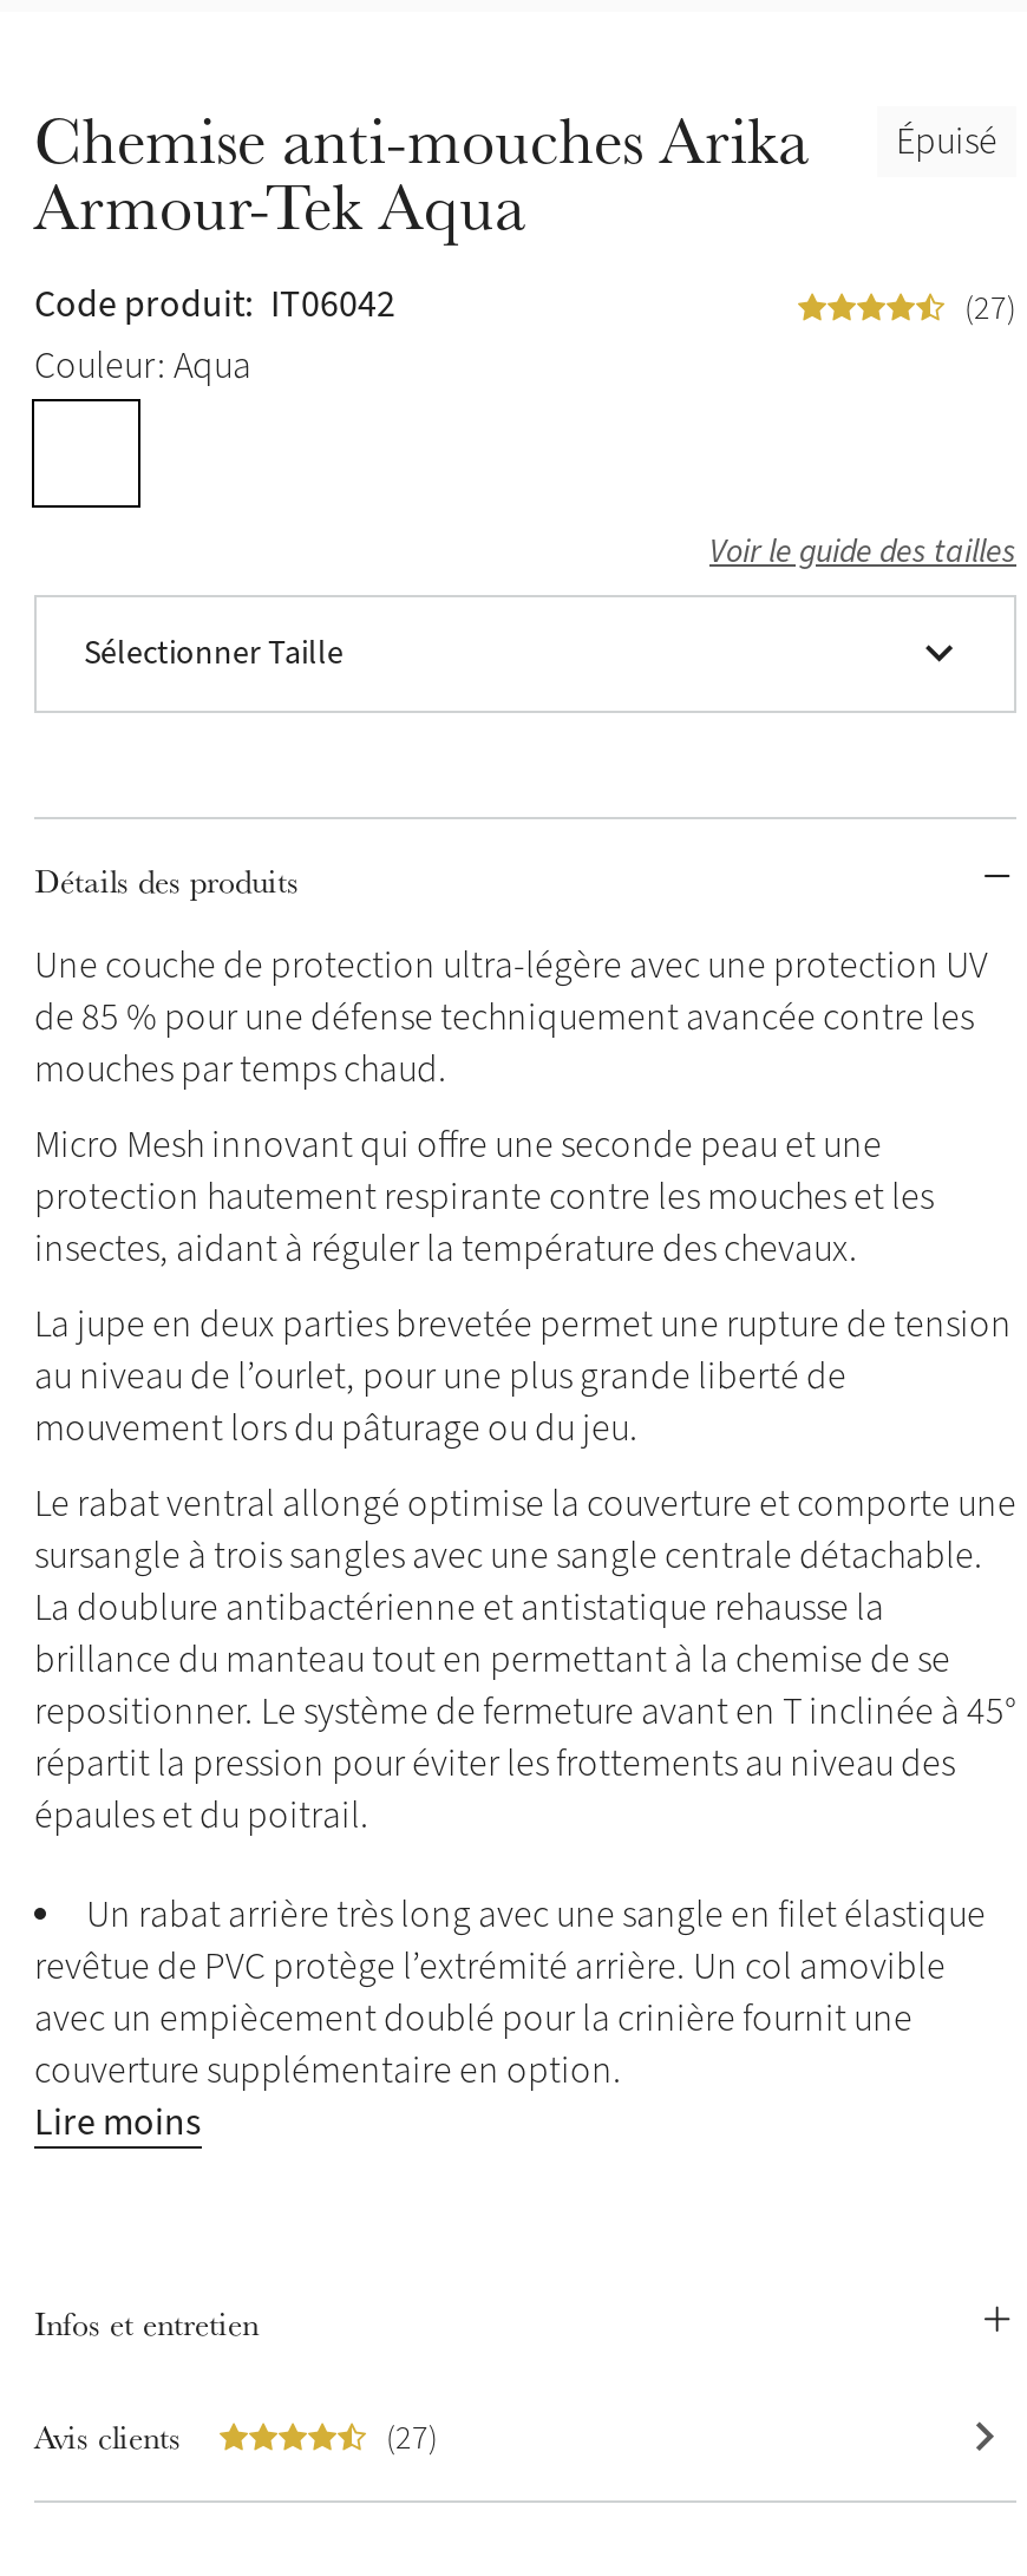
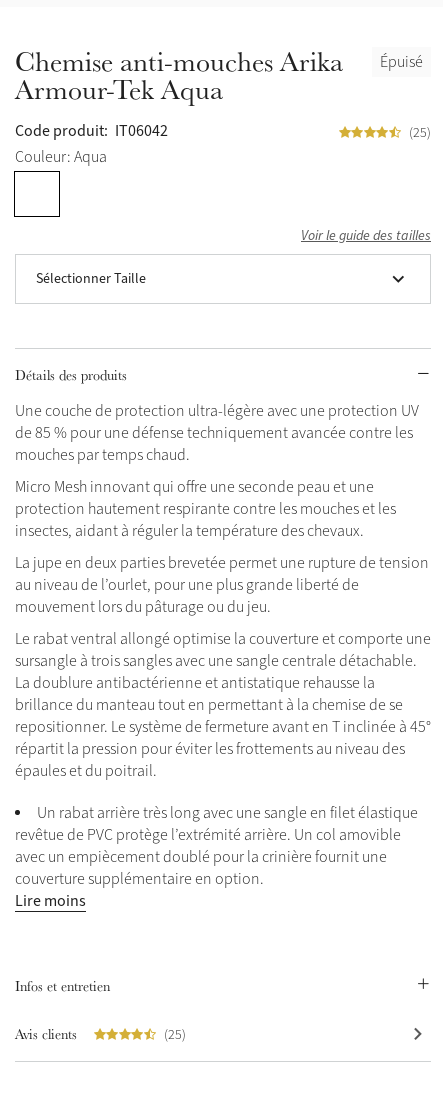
- (27)
+ (25)

- (27)
+ (25)
